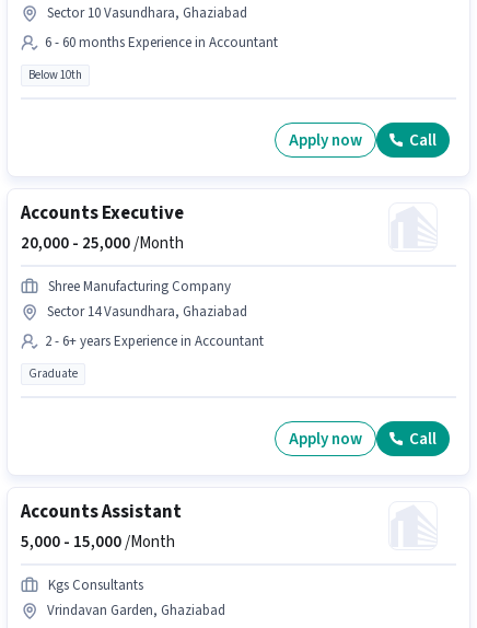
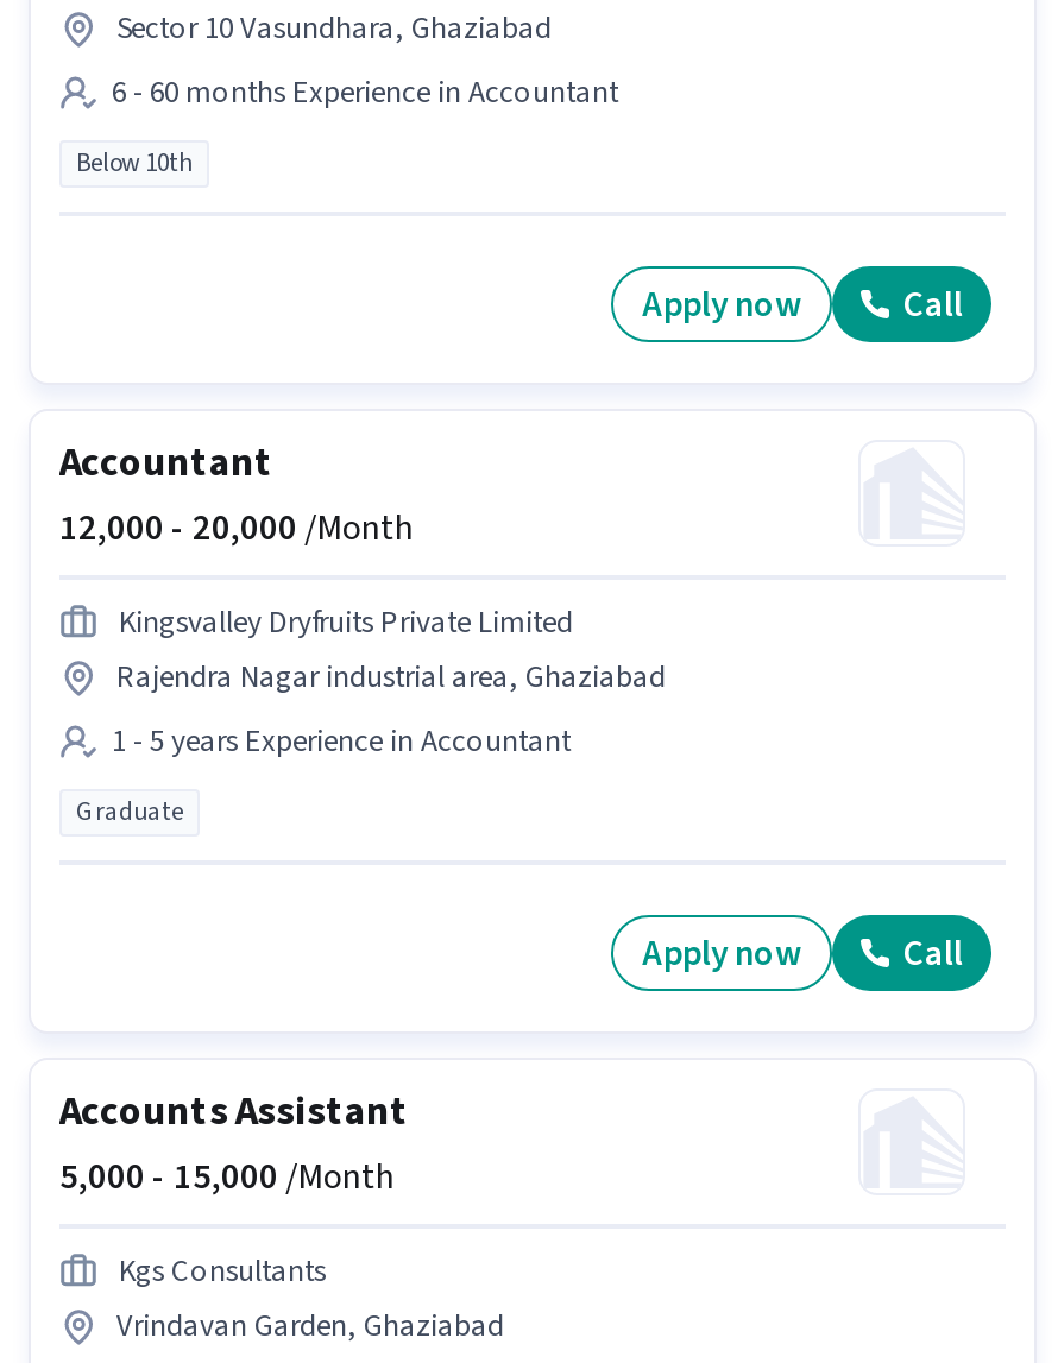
- Accounts Executive
- 20,000 - 25,000 /Month
+ Accountant
+ 12,000 - 20,000 /Month

- Shree Manufacturing Company
- Sector 14 Vasundhara, Ghaziabad
+ Kingsvalley Dryfruits Private Limited
+ Rajendra Nagar industrial area, Ghaziabad

- 2 - 6+ years Experience in Accountant
+ 1 - 5 years Experience in Accountant
